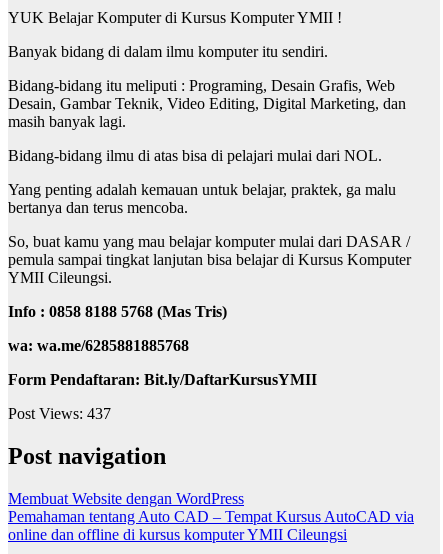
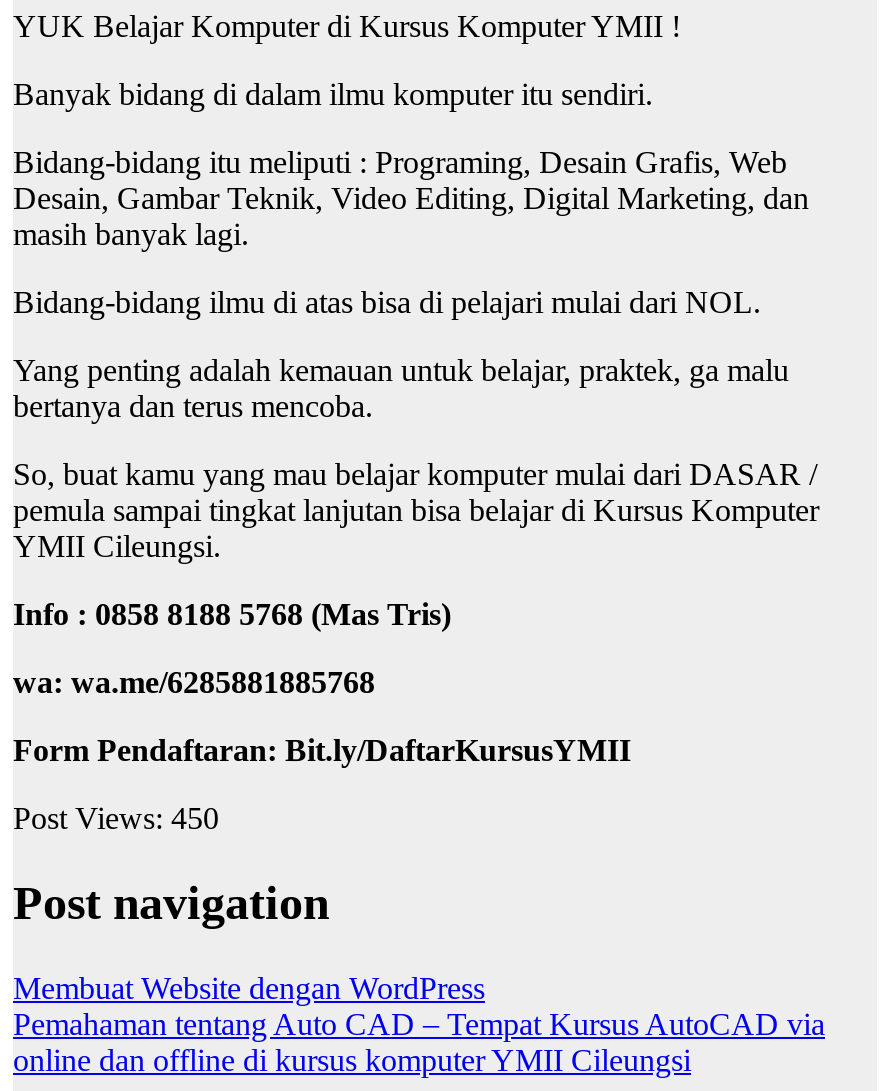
- Post Views: 437
+ Post Views: 450
